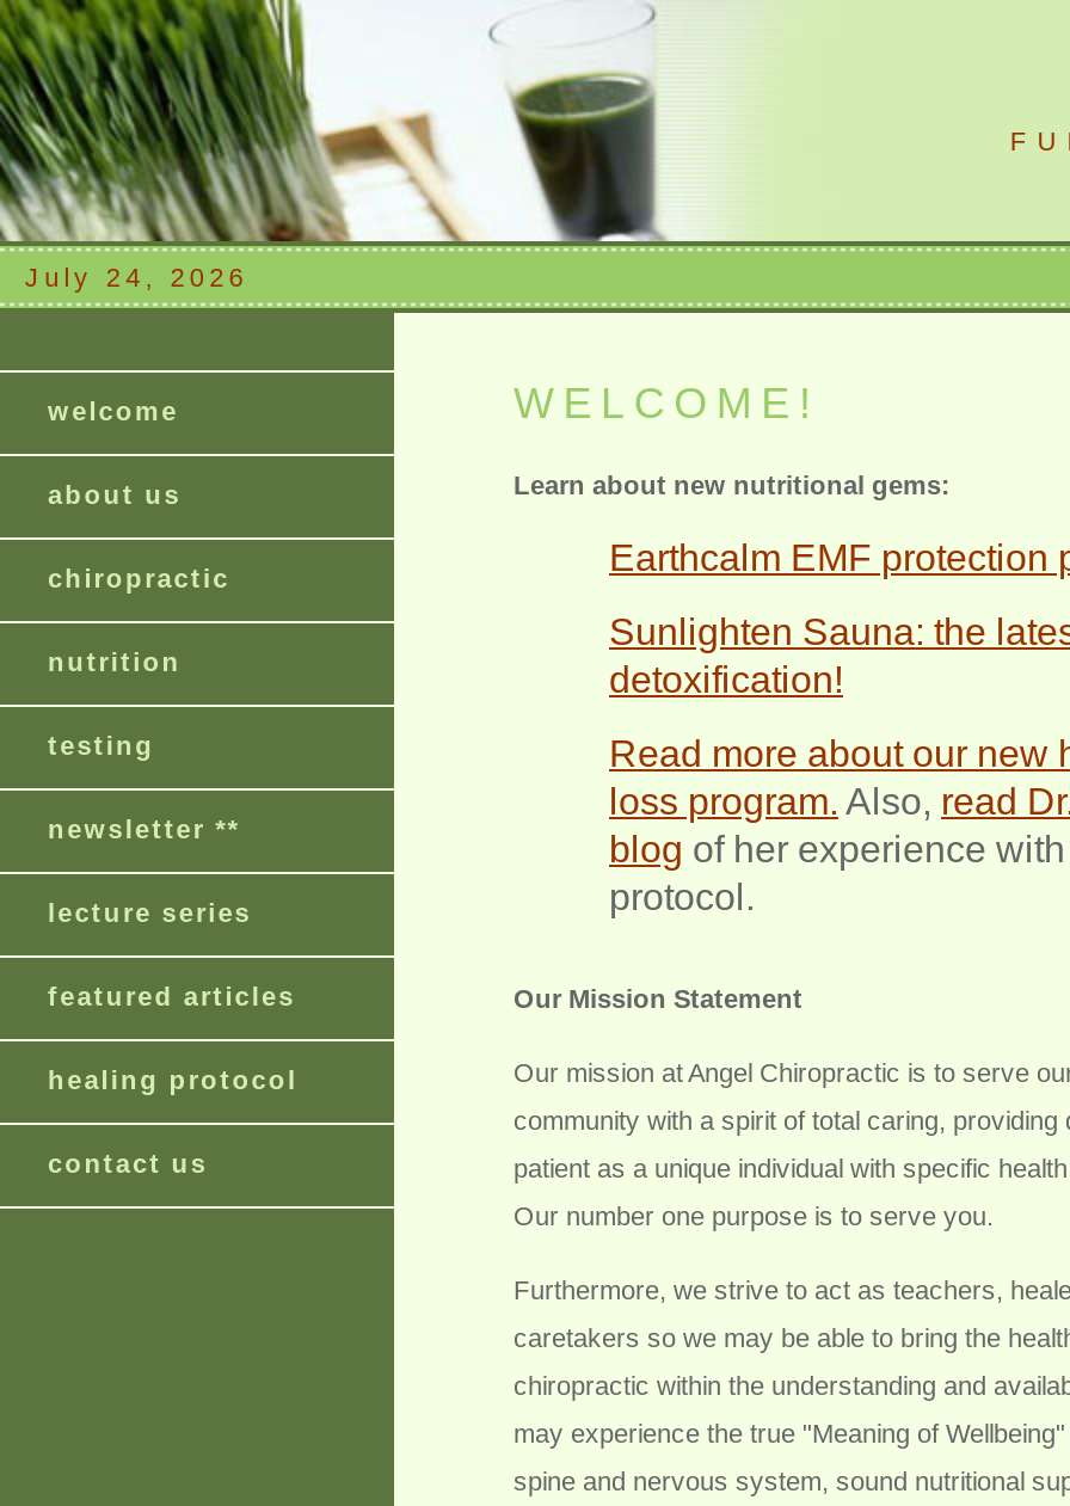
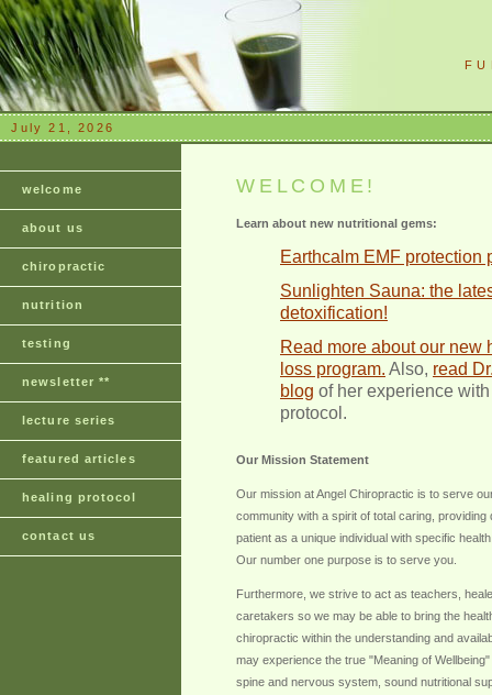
- July 24, 2026
+ July 21, 2026
